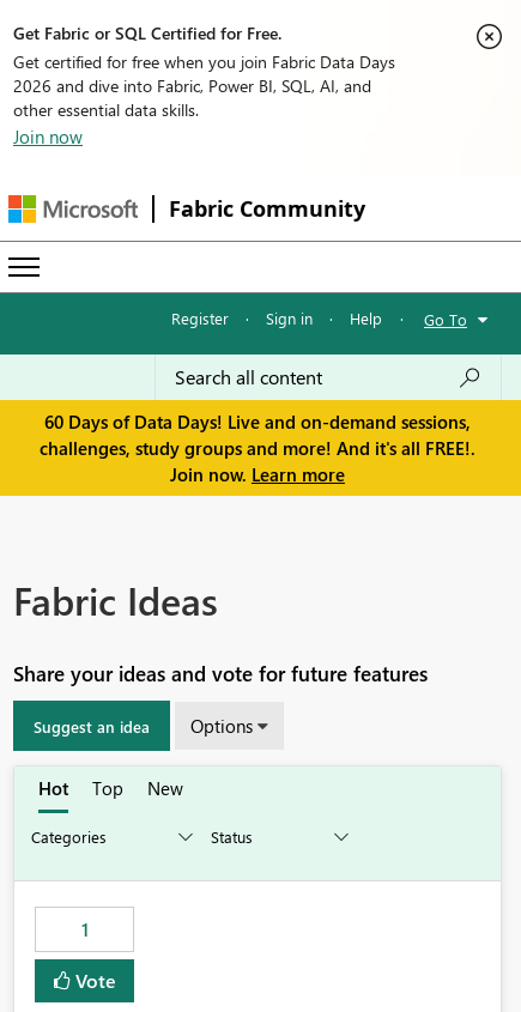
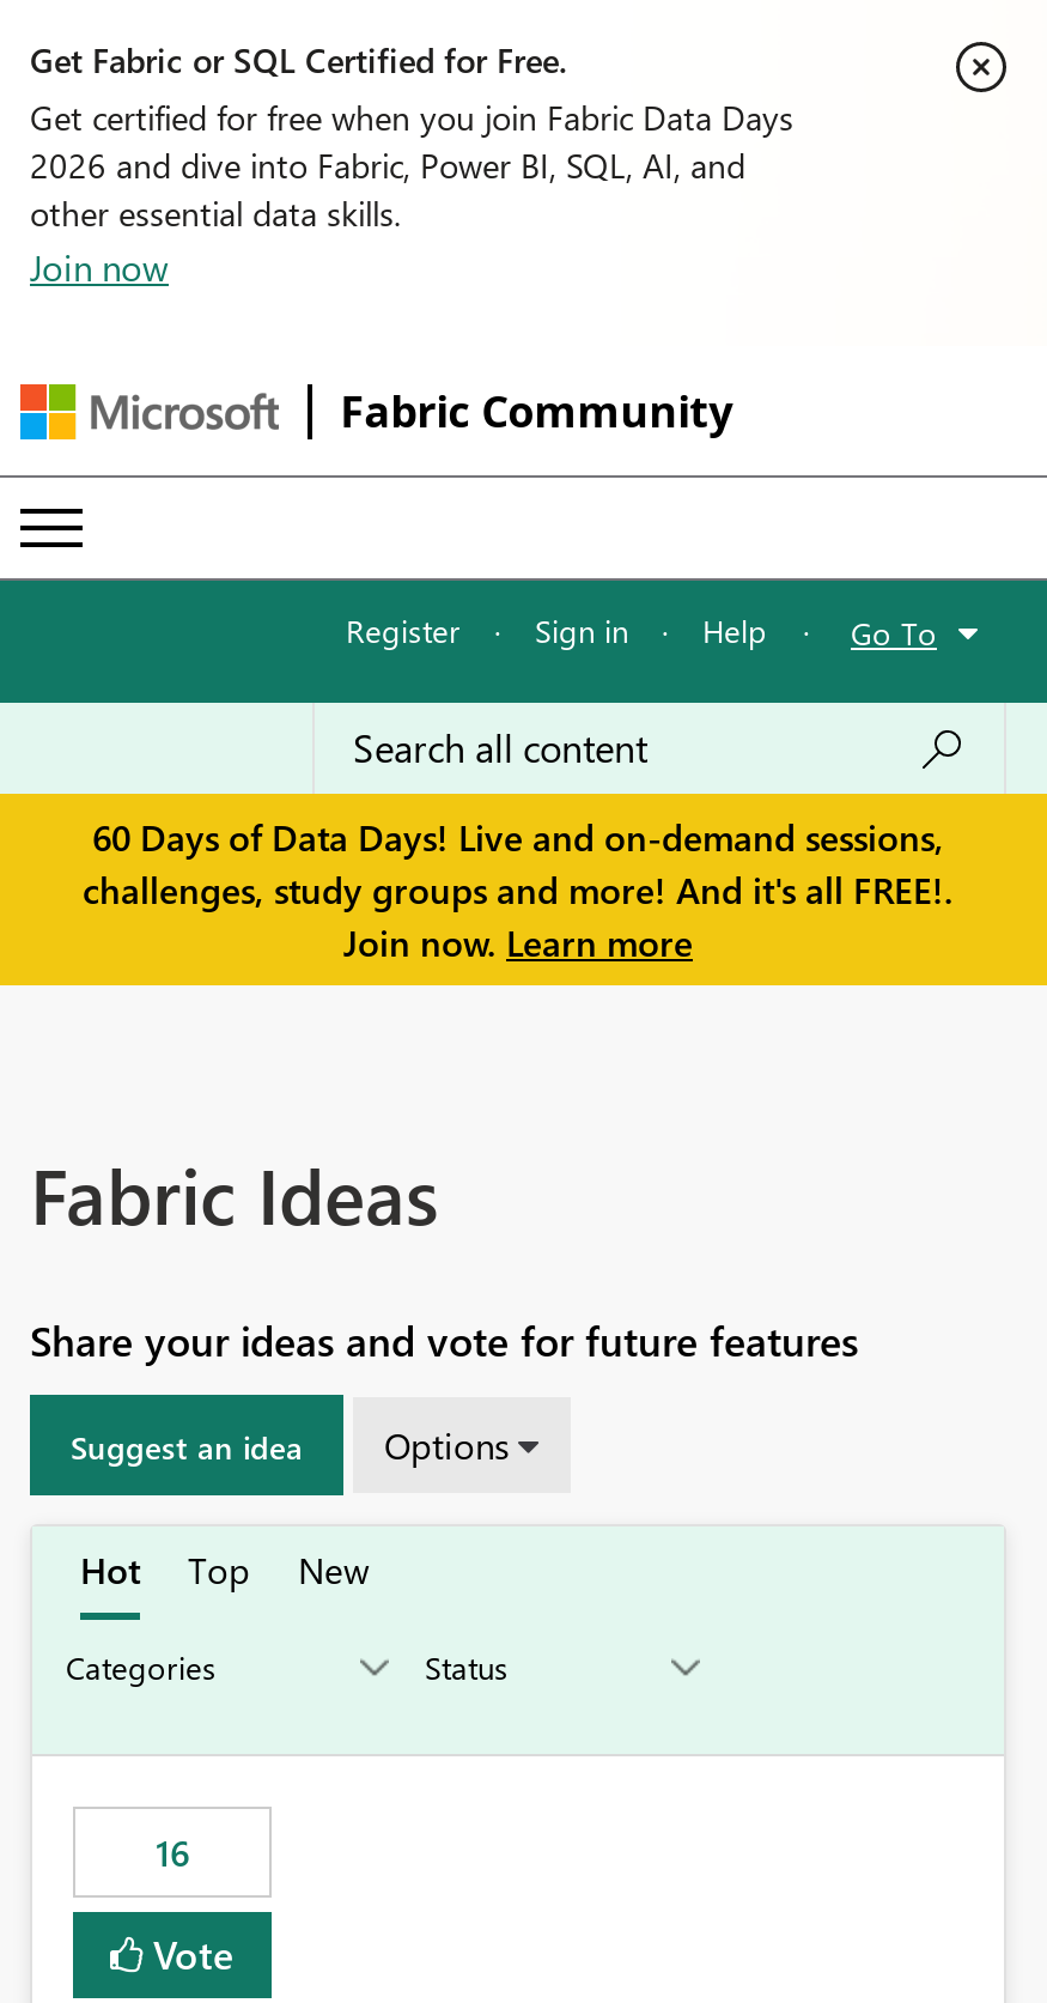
- 1
+ 16
